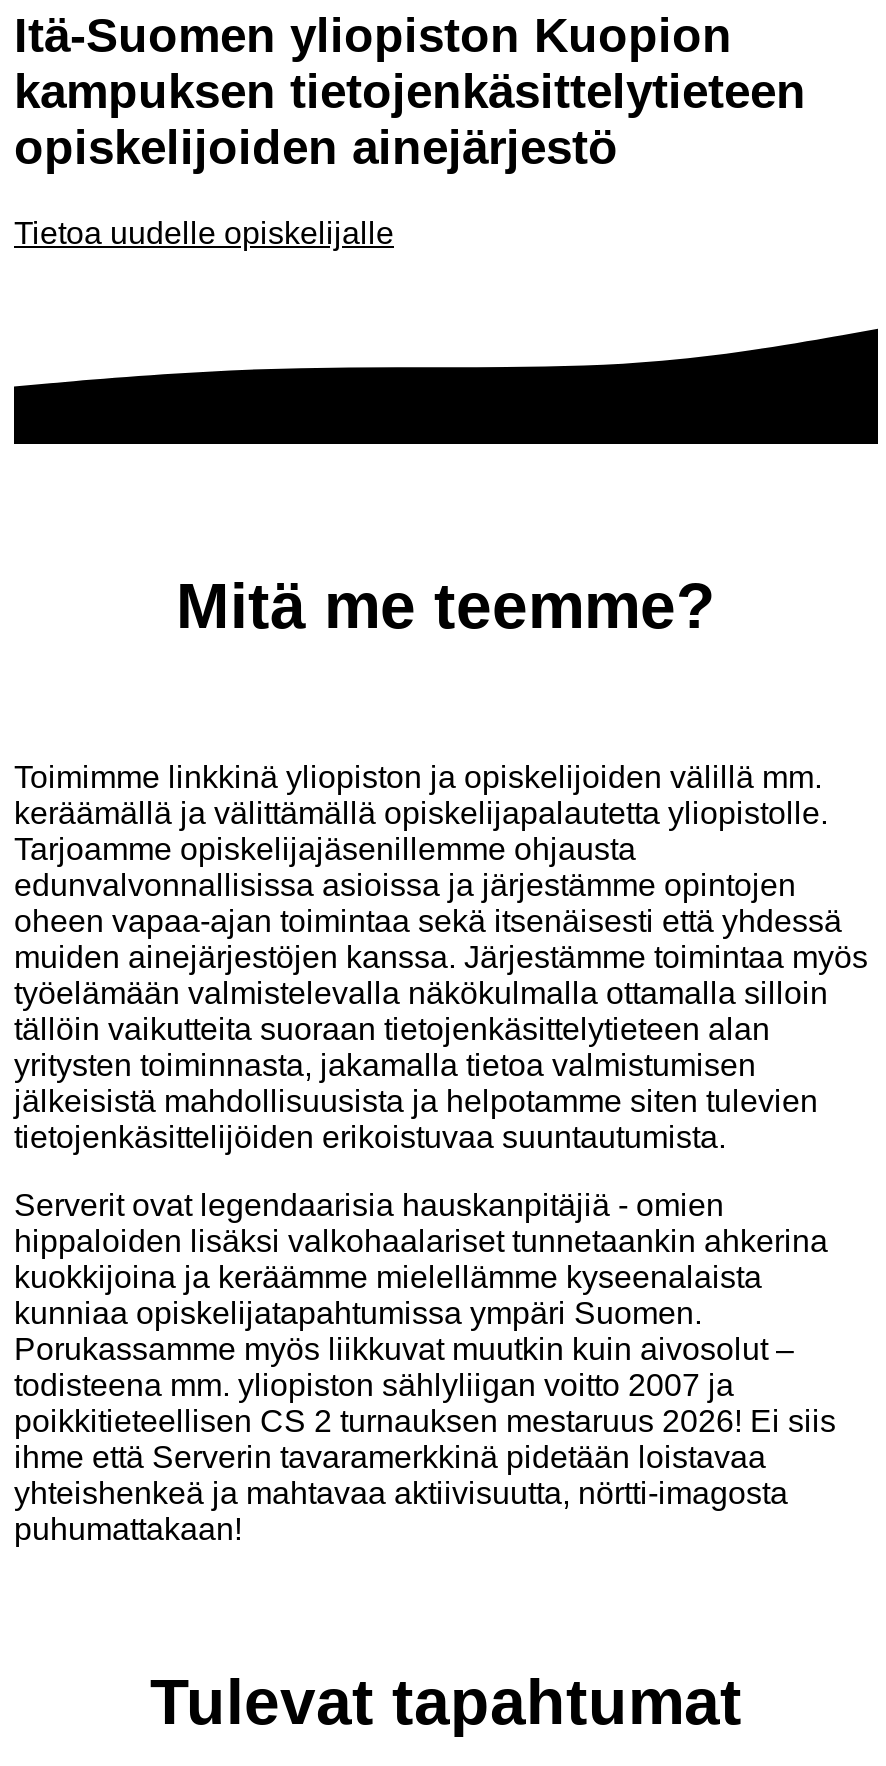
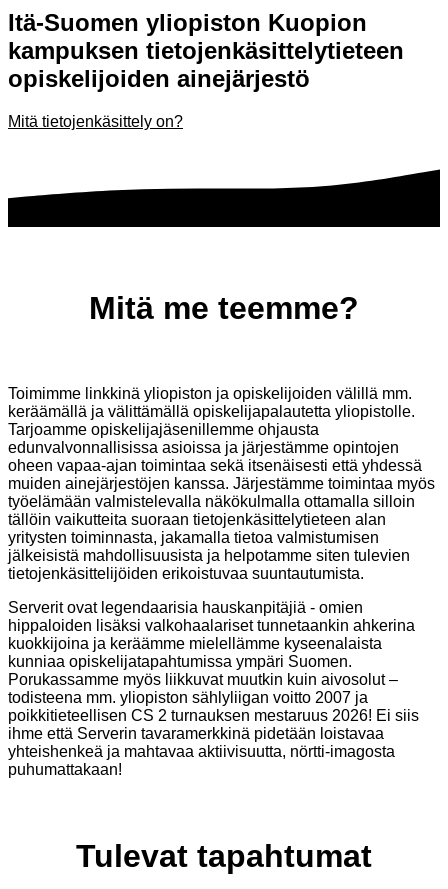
- Tietoa uudelle opiskelijalle
+ Mitä tietojenkäsittely on?
